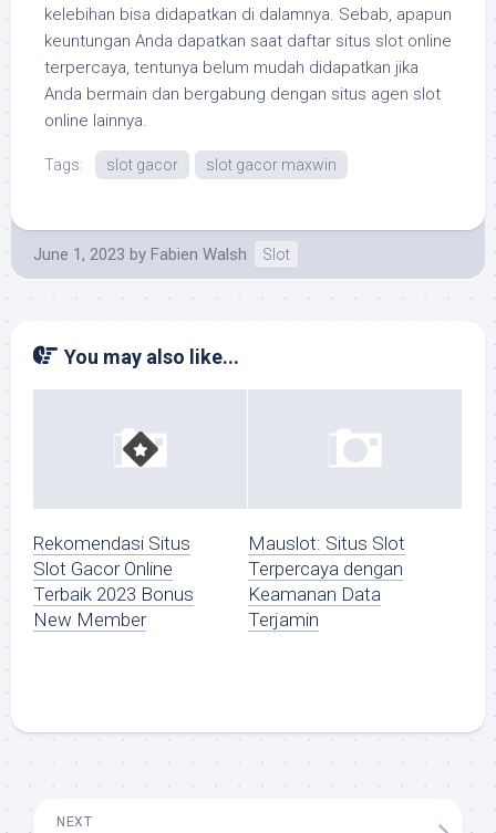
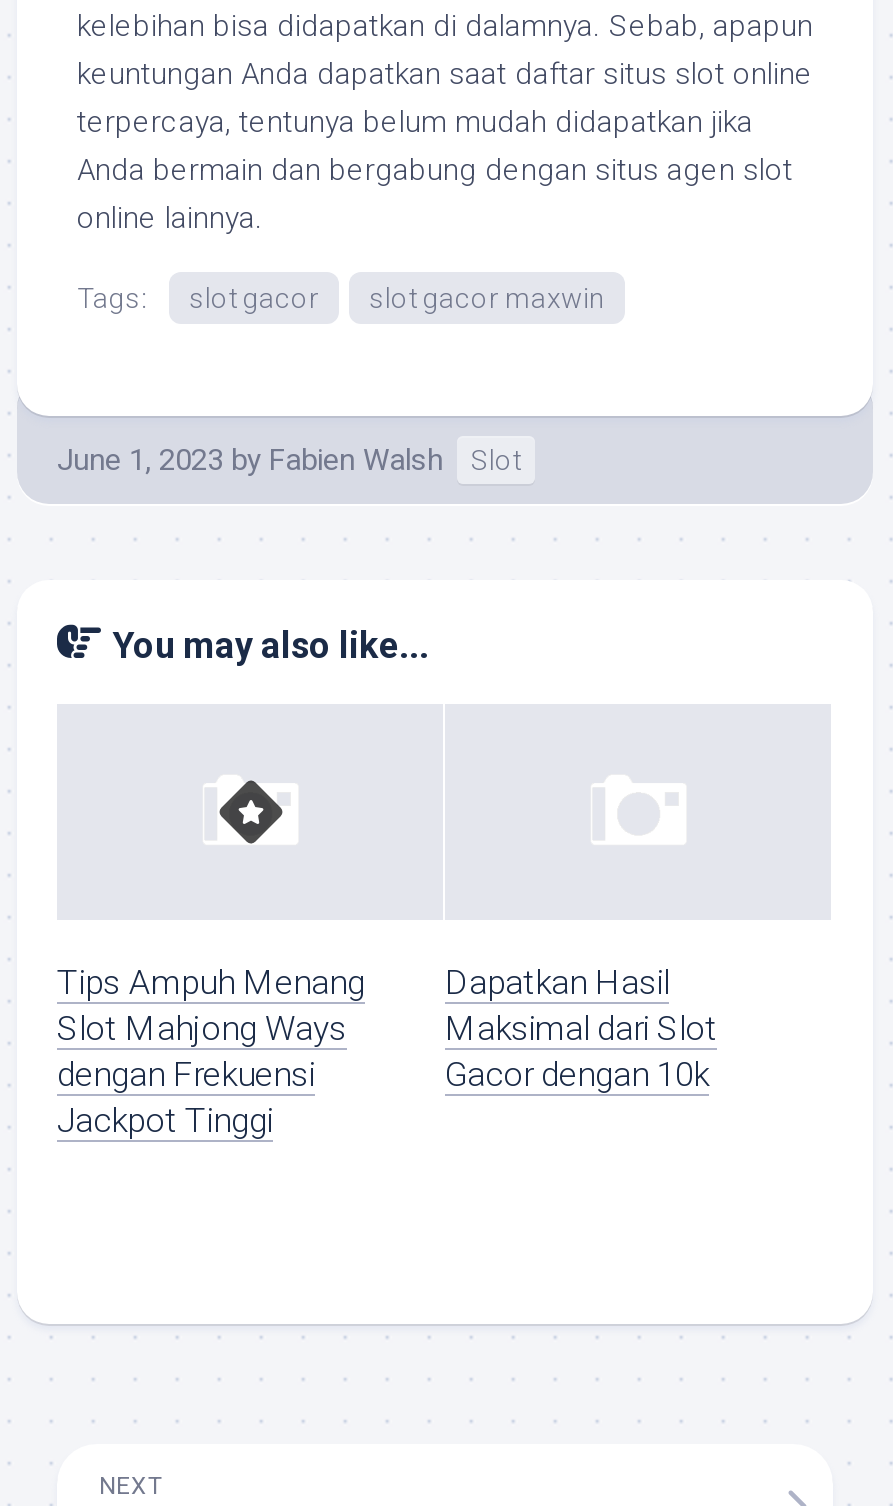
- Rekomendasi Situs
- Slot Gacor Online
- Terbaik 2023 Bonus
- New Member
+ Tips Ampuh Menang
+ Slot Mahjong Ways
+ dengan Frekuensi
+ Jackpot Tinggi

- Mauslot: Situs Slot
- Terpercaya dengan
- Keamanan Data
- Terjamin
+ Dapatkan Hasil
+ Maksimal dari Slot
+ Gacor dengan 10k
